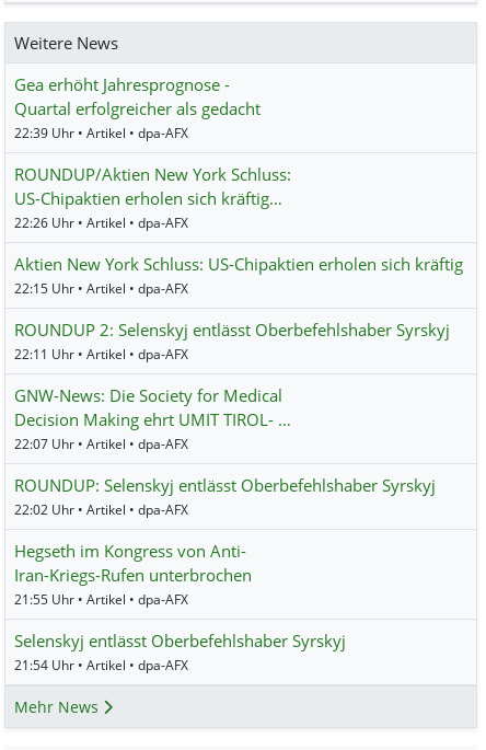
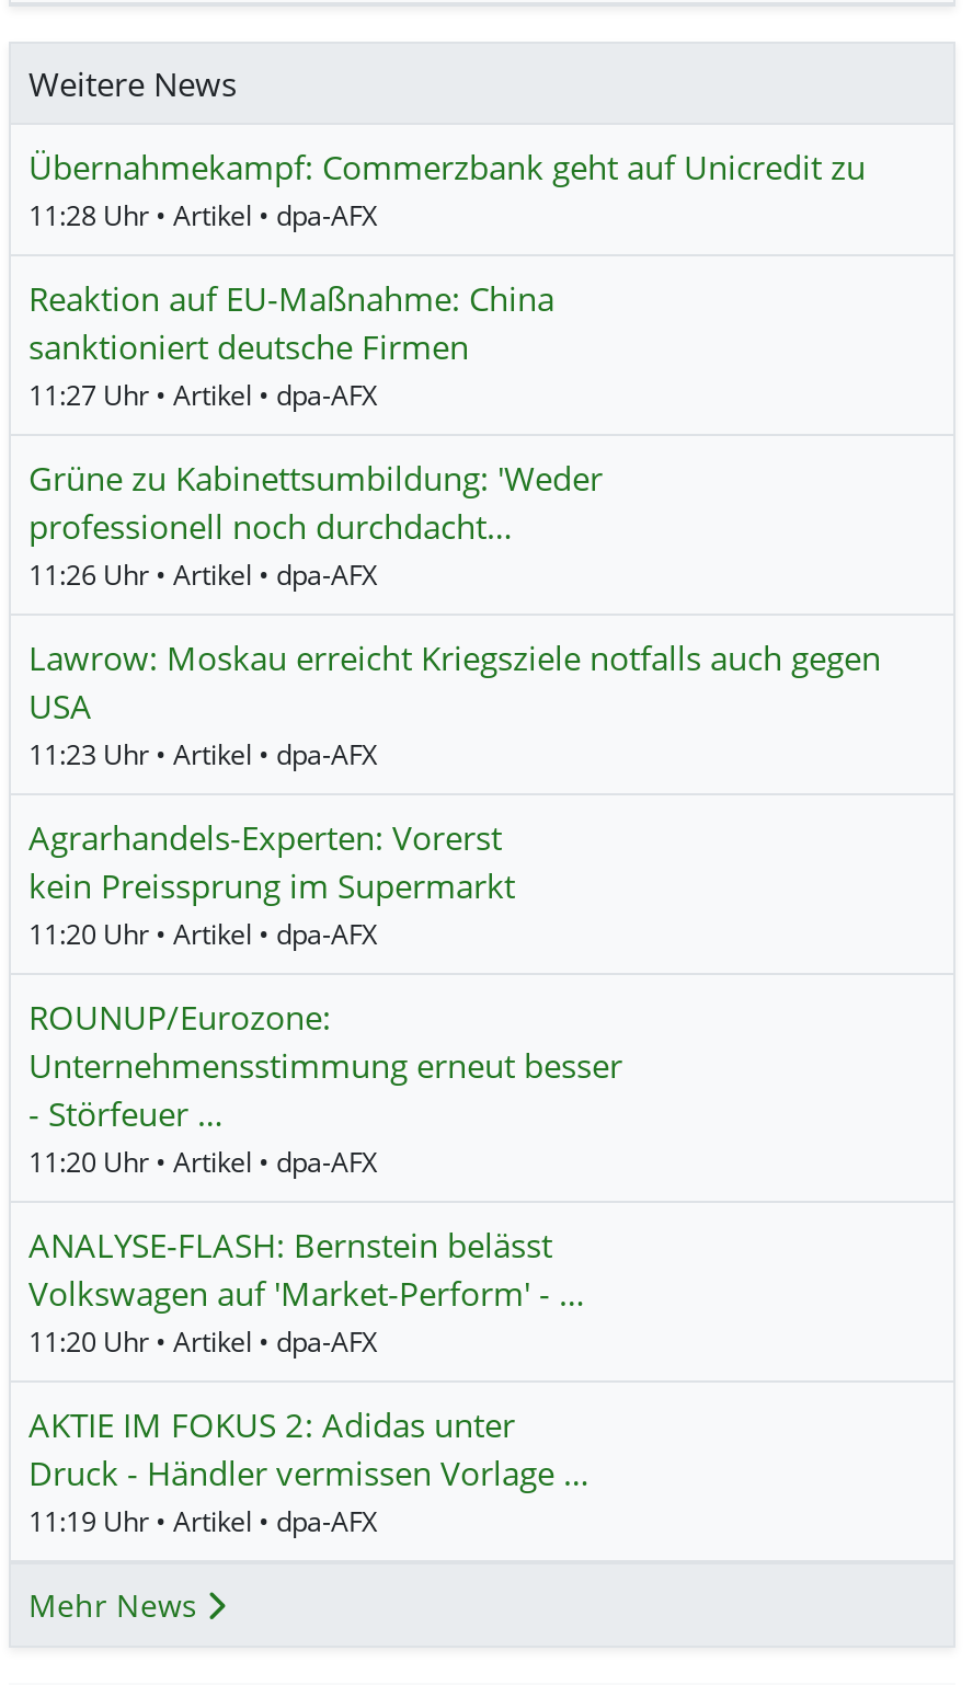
- Gea erhöht Jahresprognose -
- Quartal erfolgreicher als gedacht
- 22:39 Uhr • Artikel • dpa-AFX
+ Übernahmekampf: Commerzbank geht auf Unicredit zu
+ 11:28 Uhr • Artikel • dpa-AFX

- ROUNDUP/Aktien New York Schluss:
- US-Chipaktien erholen sich kräftig…
- 22:26 Uhr • Artikel • dpa-AFX
+ Reaktion auf EU-Maßnahme: China
+ sanktioniert deutsche Firmen
+ 11:27 Uhr • Artikel • dpa-AFX

- Aktien New York Schluss: US-Chipaktien erholen sich kräftig
- 22:15 Uhr • Artikel • dpa-AFX
+ Grüne zu Kabinettsumbildung: 'Weder
+ professionell noch durchdacht…
+ 11:26 Uhr • Artikel • dpa-AFX

- ROUNDUP 2: Selenskyj entlässt Oberbefehlshaber Syrskyj
- 22:11 Uhr • Artikel • dpa-AFX
+ Lawrow: Moskau erreicht Kriegsziele notfalls auch gegen
+ USA
+ 11:23 Uhr • Artikel • dpa-AFX

- GNW-News: Die Society for Medical
- Decision Making ehrt UMIT TIROL- …
- 22:07 Uhr • Artikel • dpa-AFX
+ Agrarhandels-Experten: Vorerst
+ kein Preissprung im Supermarkt
+ 11:20 Uhr • Artikel • dpa-AFX

- ROUNDUP: Selenskyj entlässt Oberbefehlshaber Syrskyj
- 22:02 Uhr • Artikel • dpa-AFX
+ ROUNUP/Eurozone:
+ Unternehmensstimmung erneut besser
+ - Störfeuer …
+ 11:20 Uhr • Artikel • dpa-AFX

- Hegseth im Kongress von Anti-
- Iran-Kriegs-Rufen unterbrochen
- 21:55 Uhr • Artikel • dpa-AFX
+ ANALYSE-FLASH: Bernstein belässt
+ Volkswagen auf 'Market-Perform' - …
+ 11:20 Uhr • Artikel • dpa-AFX

- Selenskyj entlässt Oberbefehlshaber Syrskyj
- 21:54 Uhr • Artikel • dpa-AFX
+ AKTIE IM FOKUS 2: Adidas unter
+ Druck - Händler vermissen Vorlage …
+ 11:19 Uhr • Artikel • dpa-AFX
